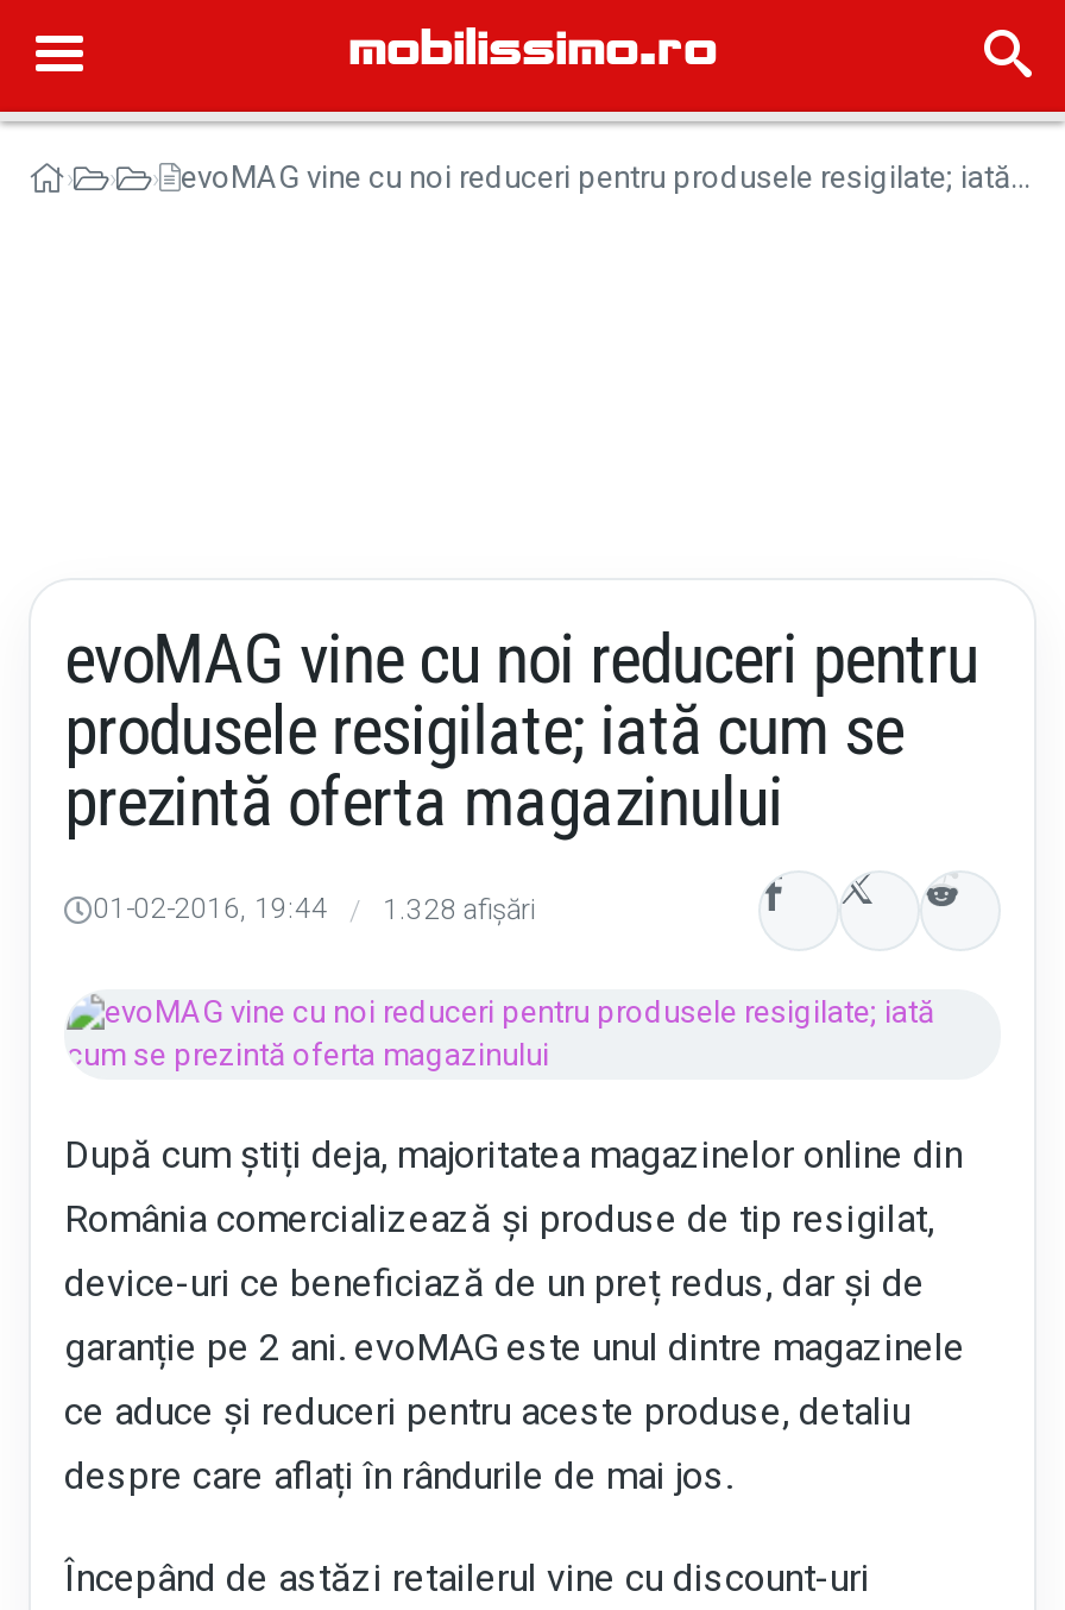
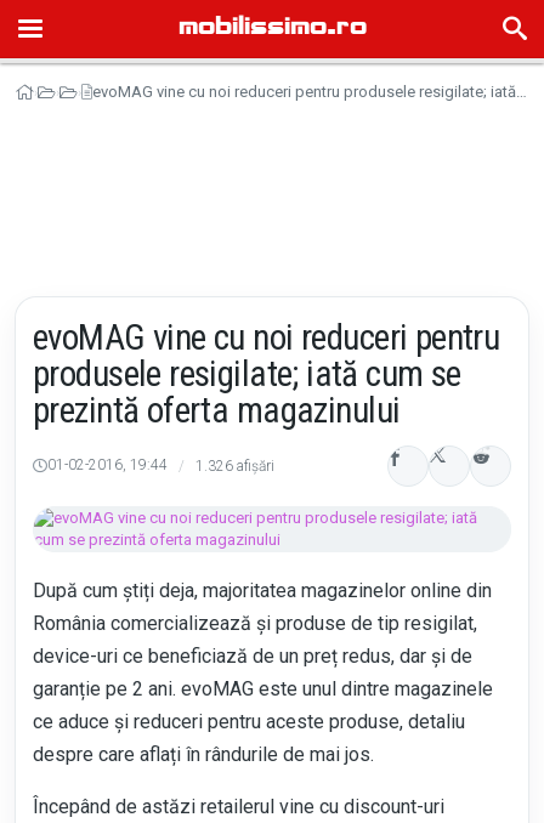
- 1.328 afișări
+ 1.326 afișări
